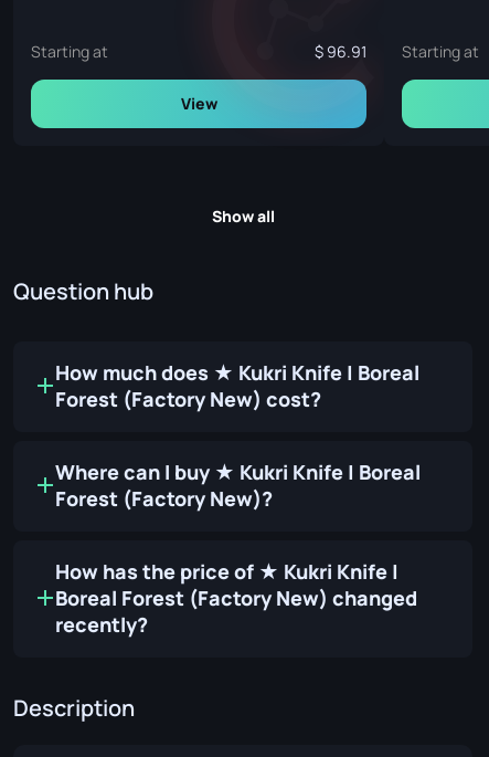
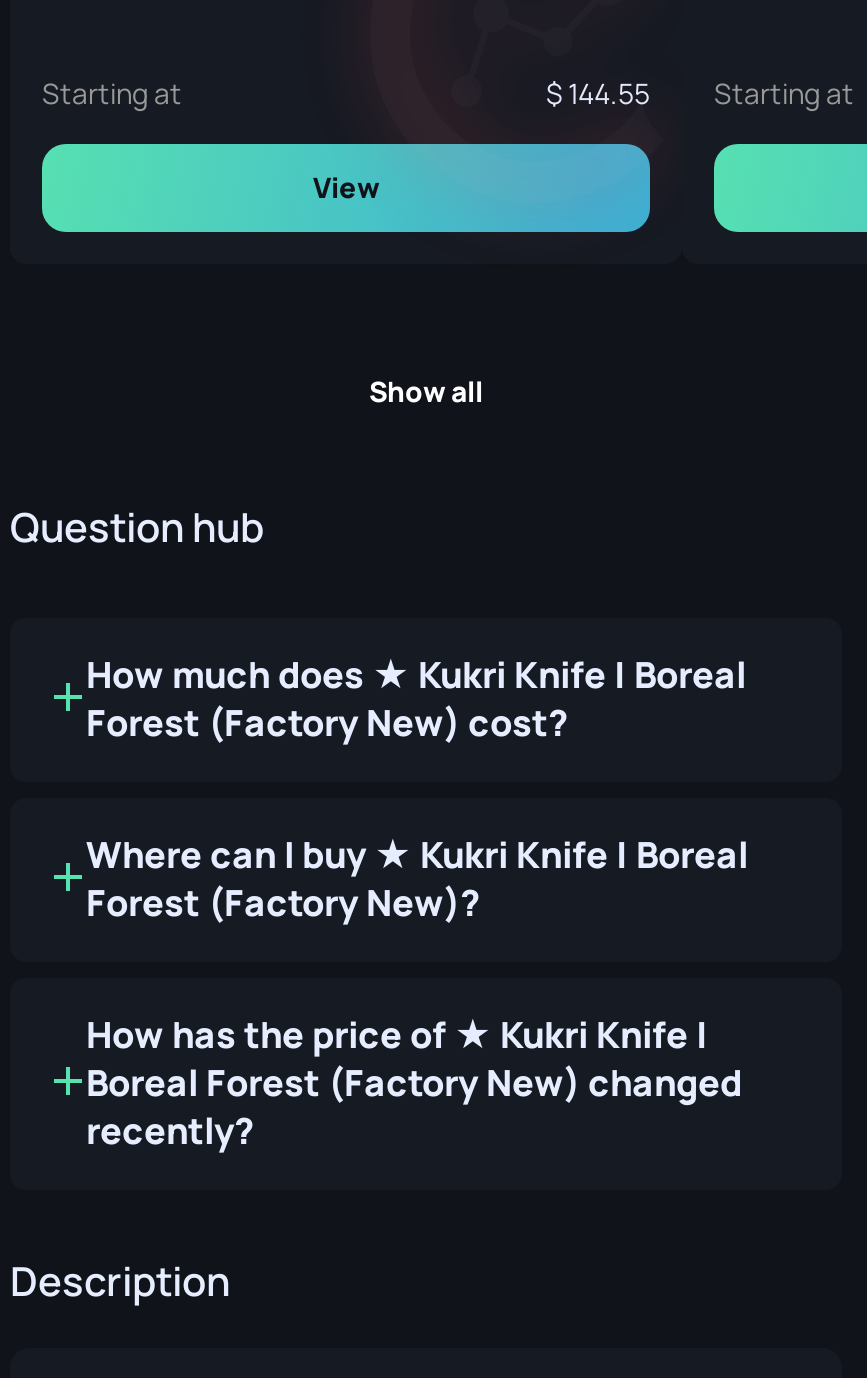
- 96.91 Starting at
+ 144.55 Starting at
